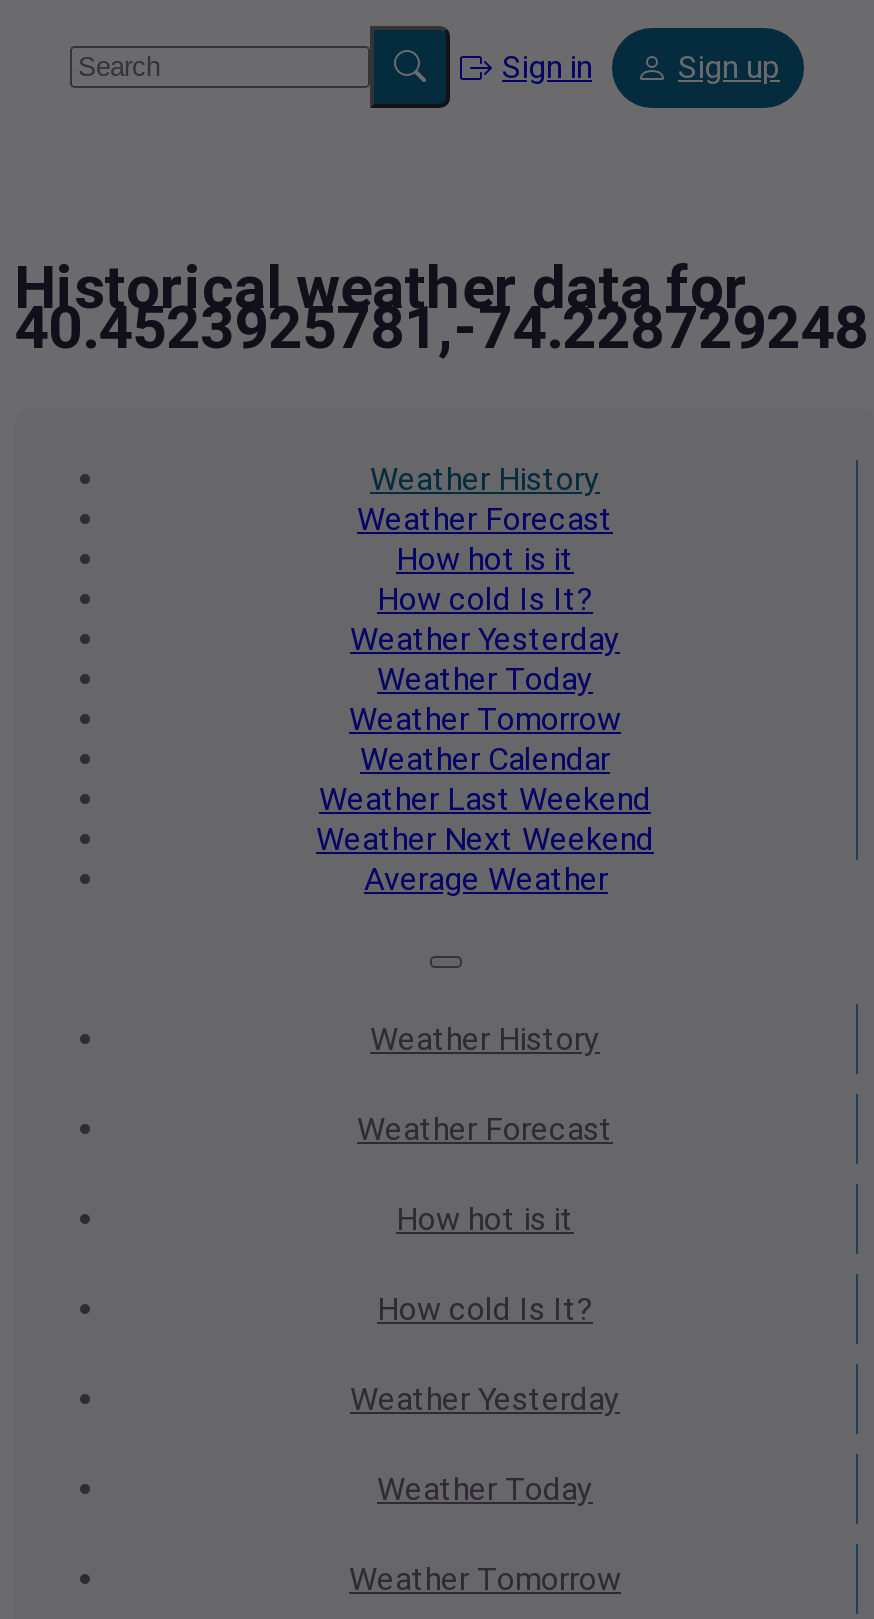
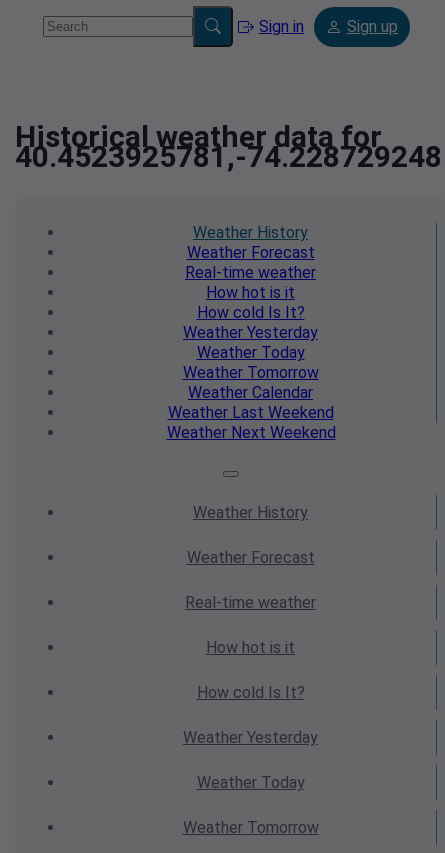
+ Real-time weather

- Average Weather

+ Real-time weather
